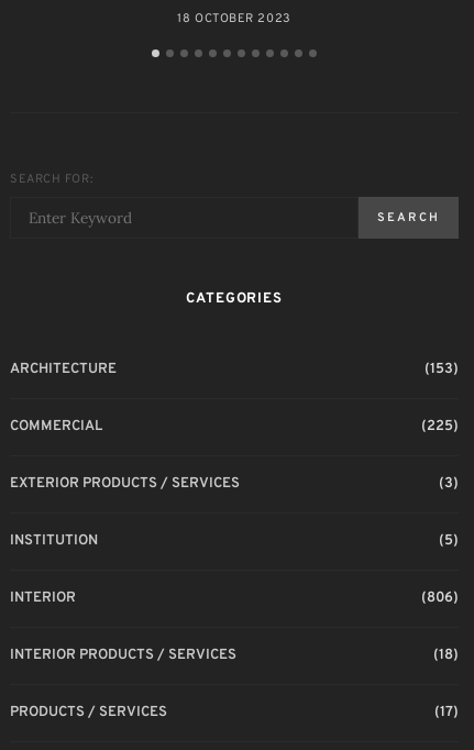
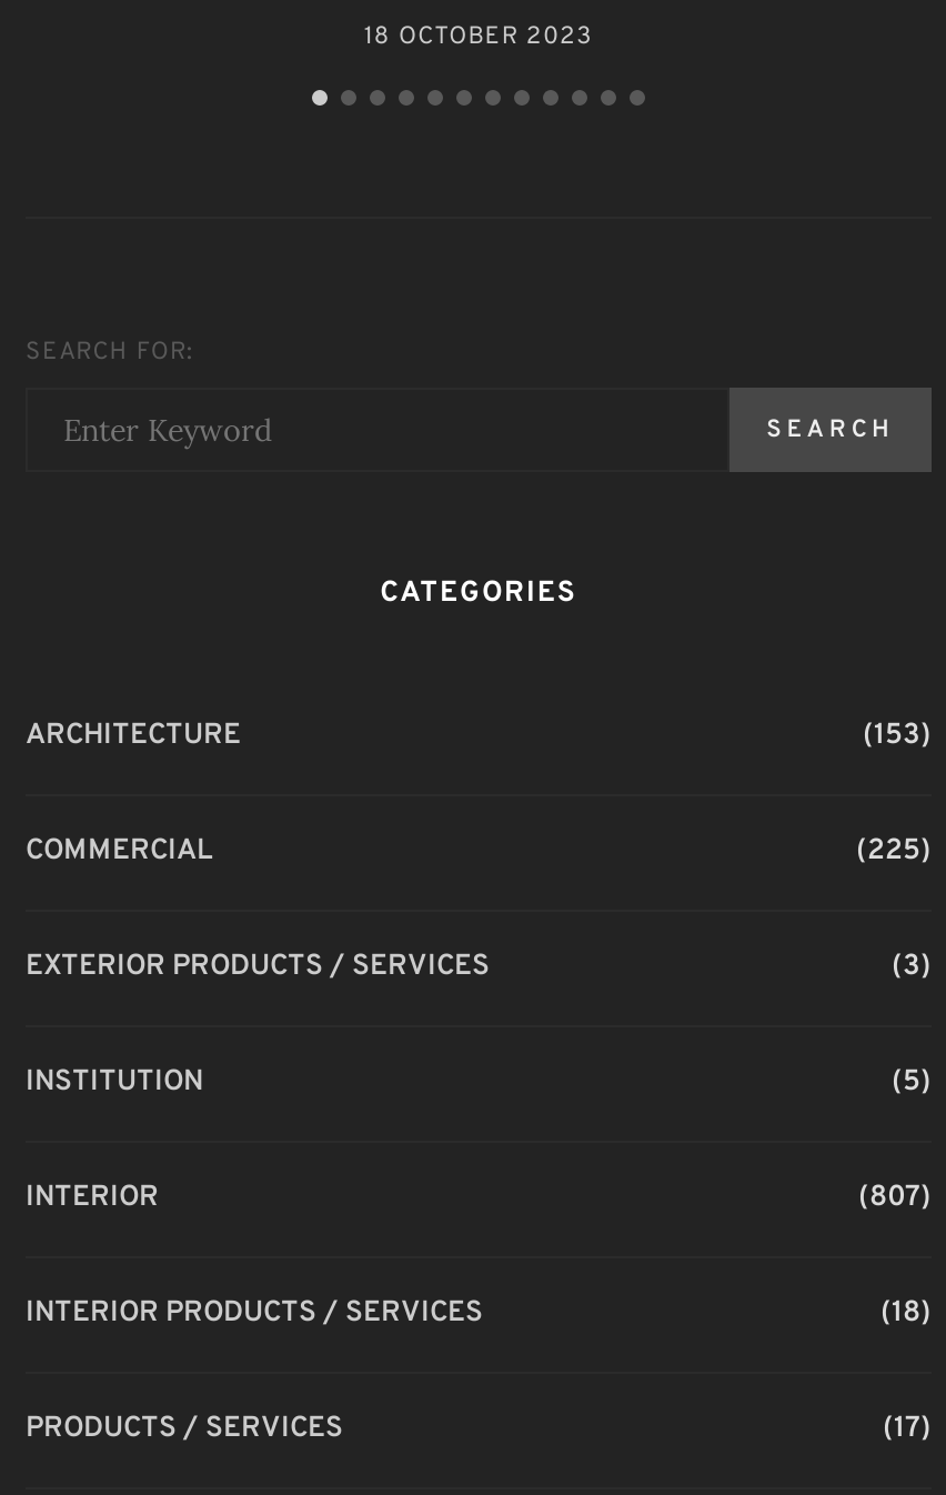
- (806)
+ (807)
